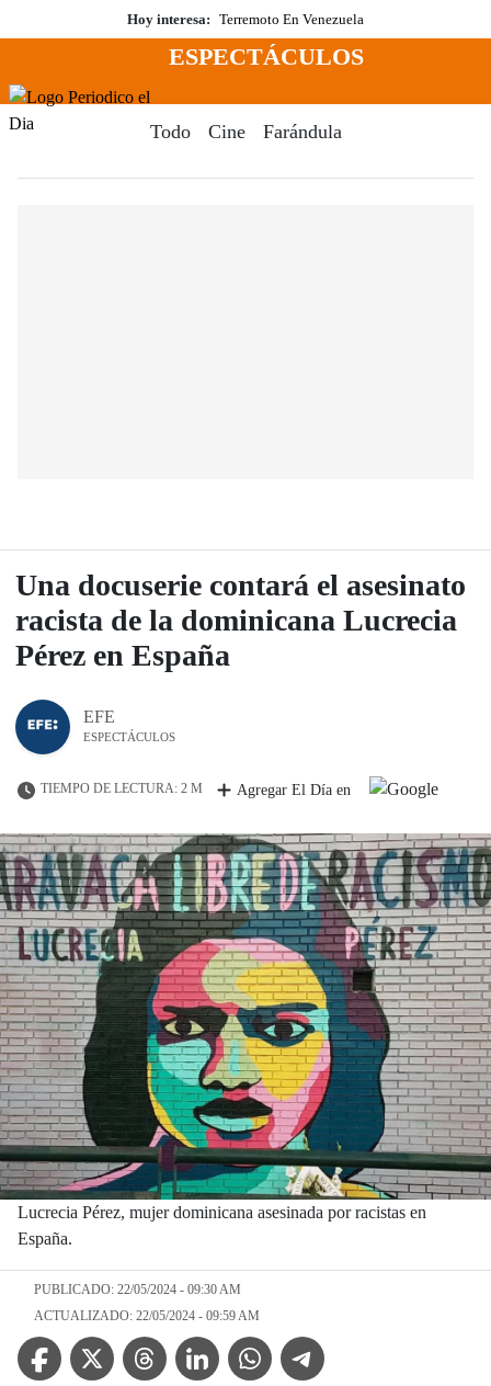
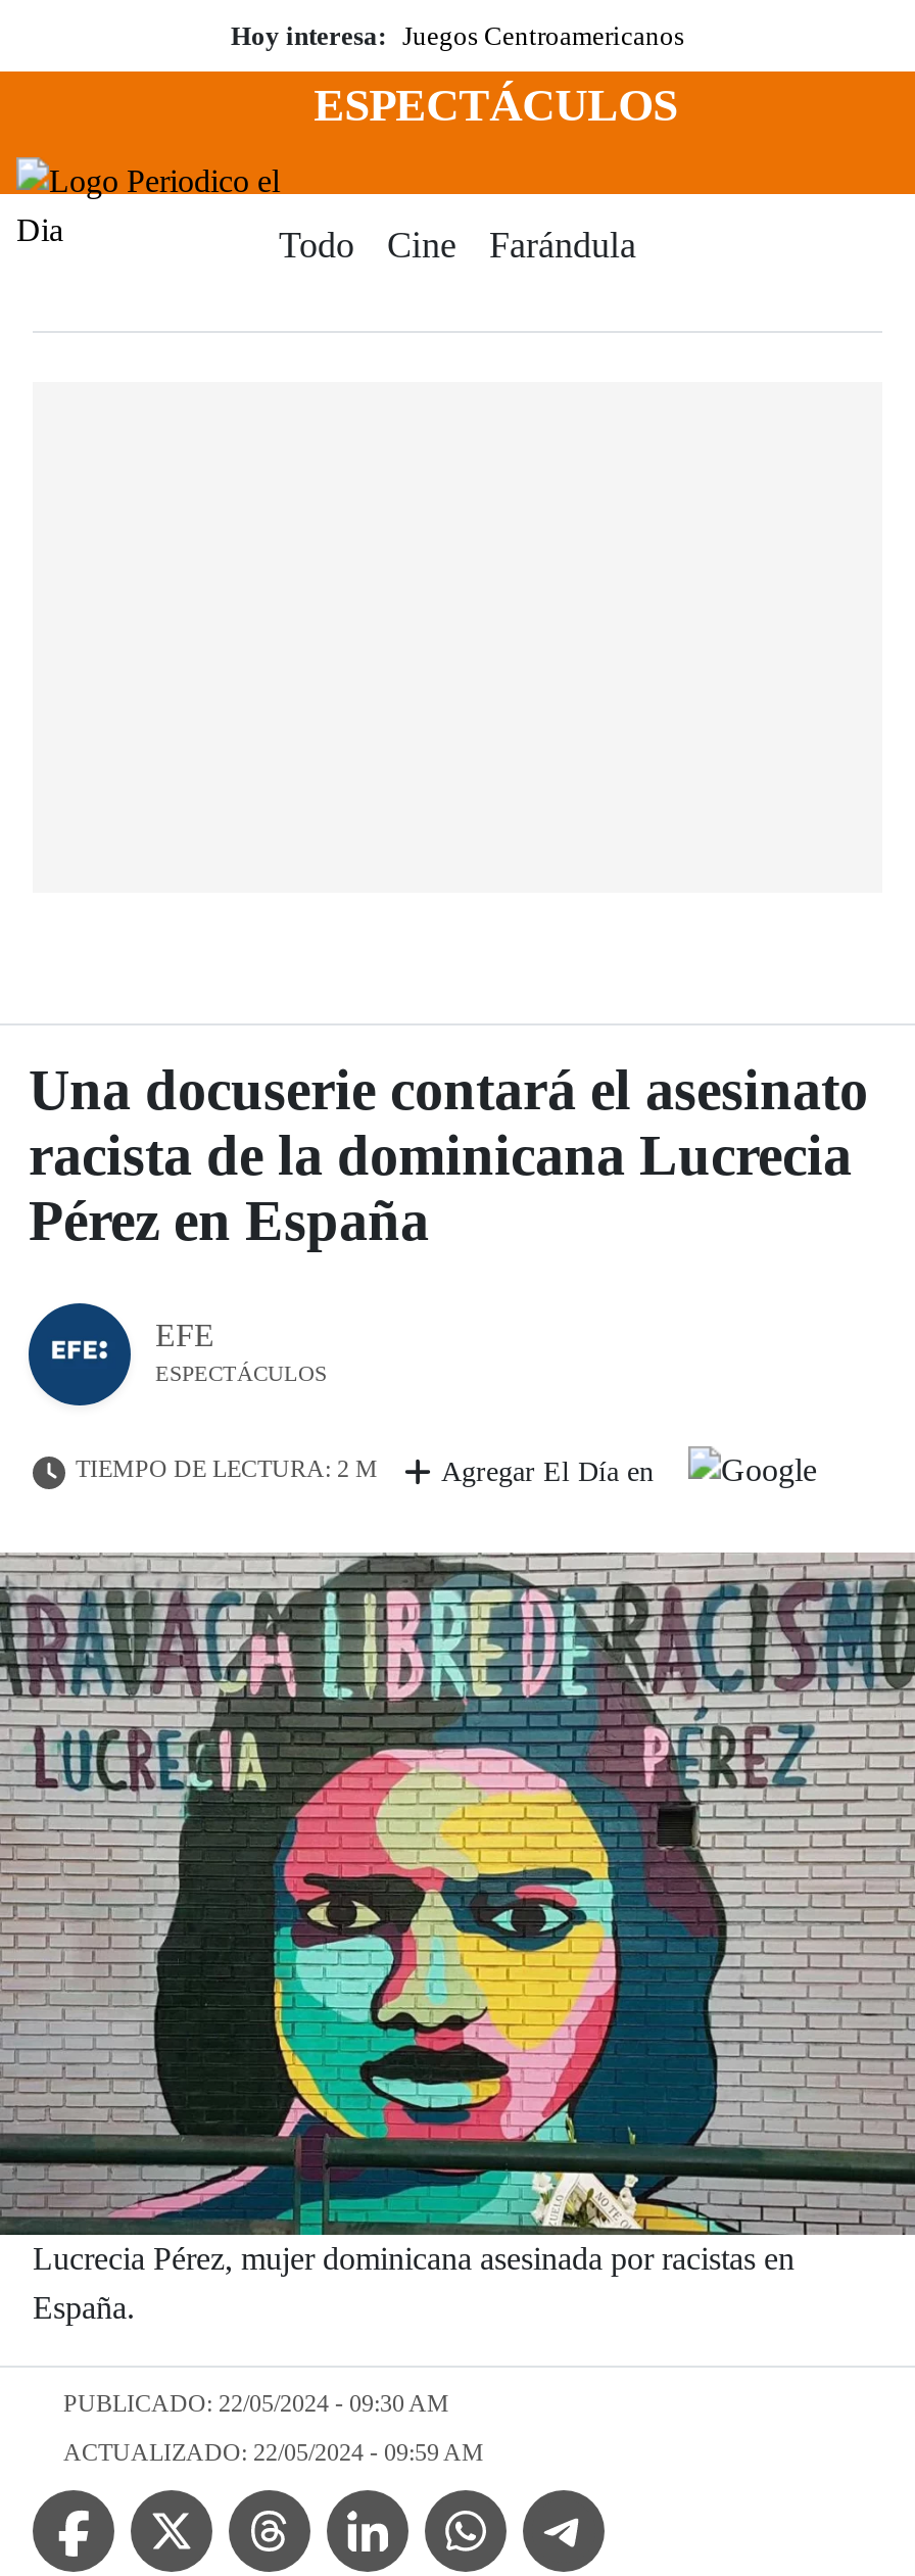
- Hoy interesa: Terremoto En Venezuela
+ Hoy interesa: Juegos Centroamericanos
